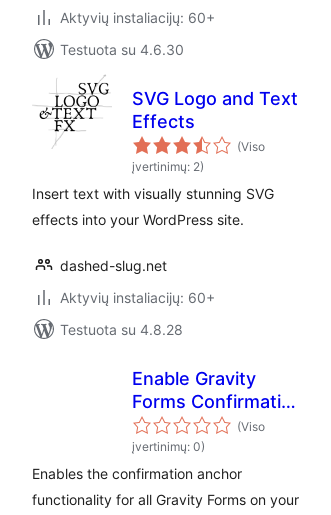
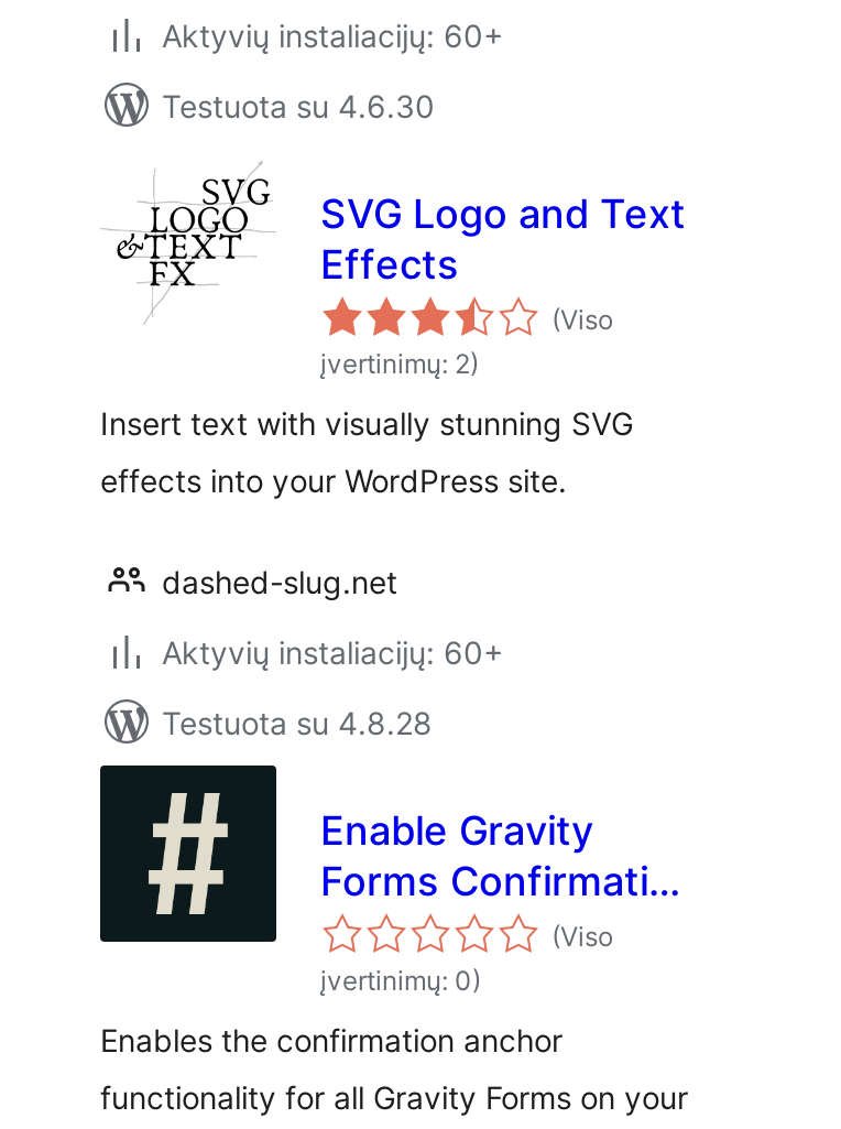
+ [image]
